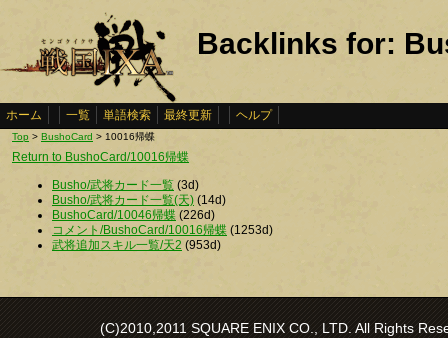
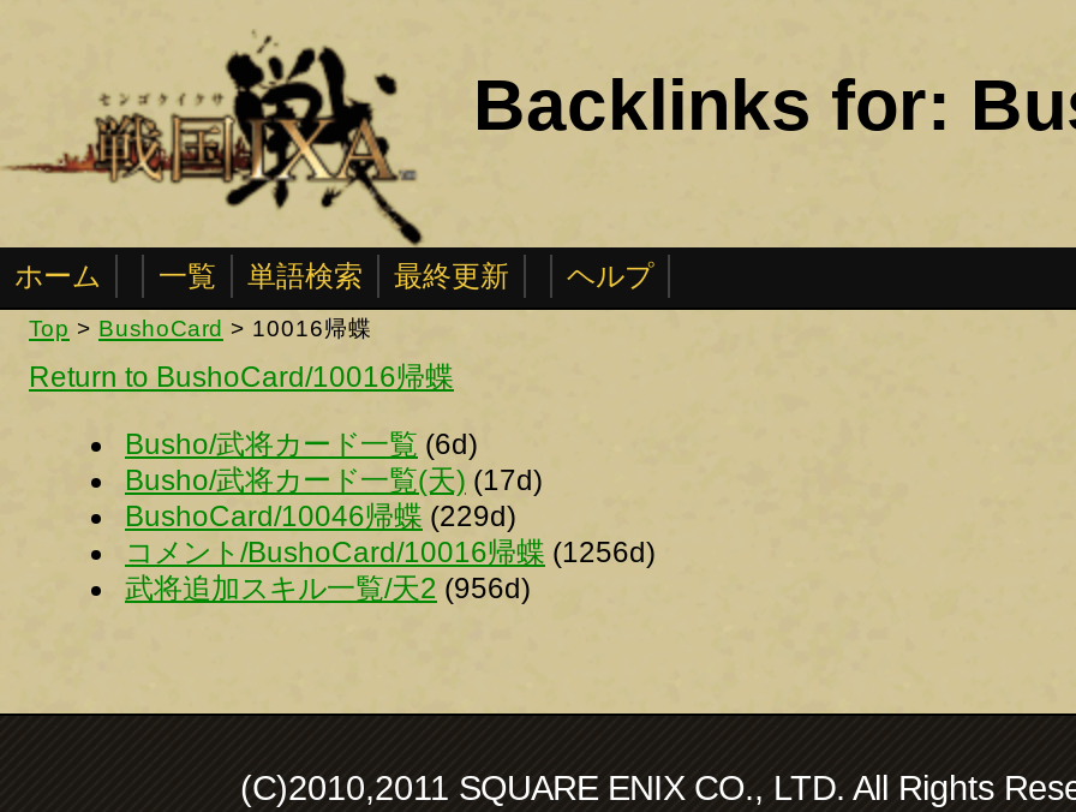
- Busho/武将カード一覧(3d)
+ Busho/武将カード一覧(6d)

- Busho/武将カード一覧(天) (14d)
+ Busho/武将カード一覧(天) (17d)

- BushoCard/10046帰蝶(226d)
+ BushoCard/10046帰蝶(229d)

- コメント/BushoCard/10016帰蝶(1253d)
+ コメント/BushoCard/10016帰蝶(1256d)

- 武将追加スキル一覧/天2 (953d)
+ 武将追加スキル一覧/天2 (956d)
